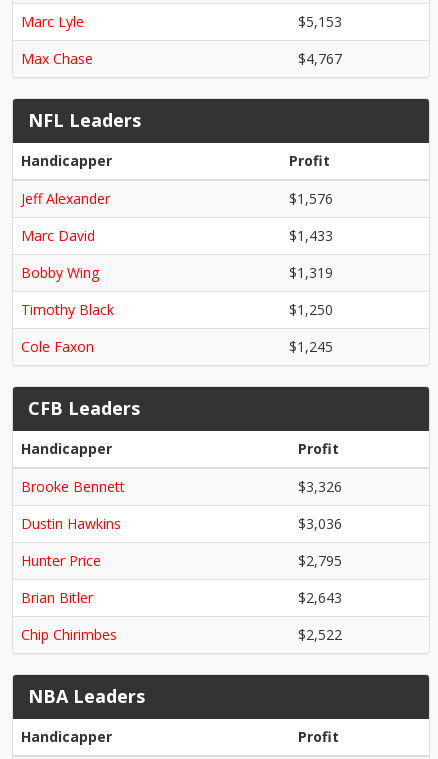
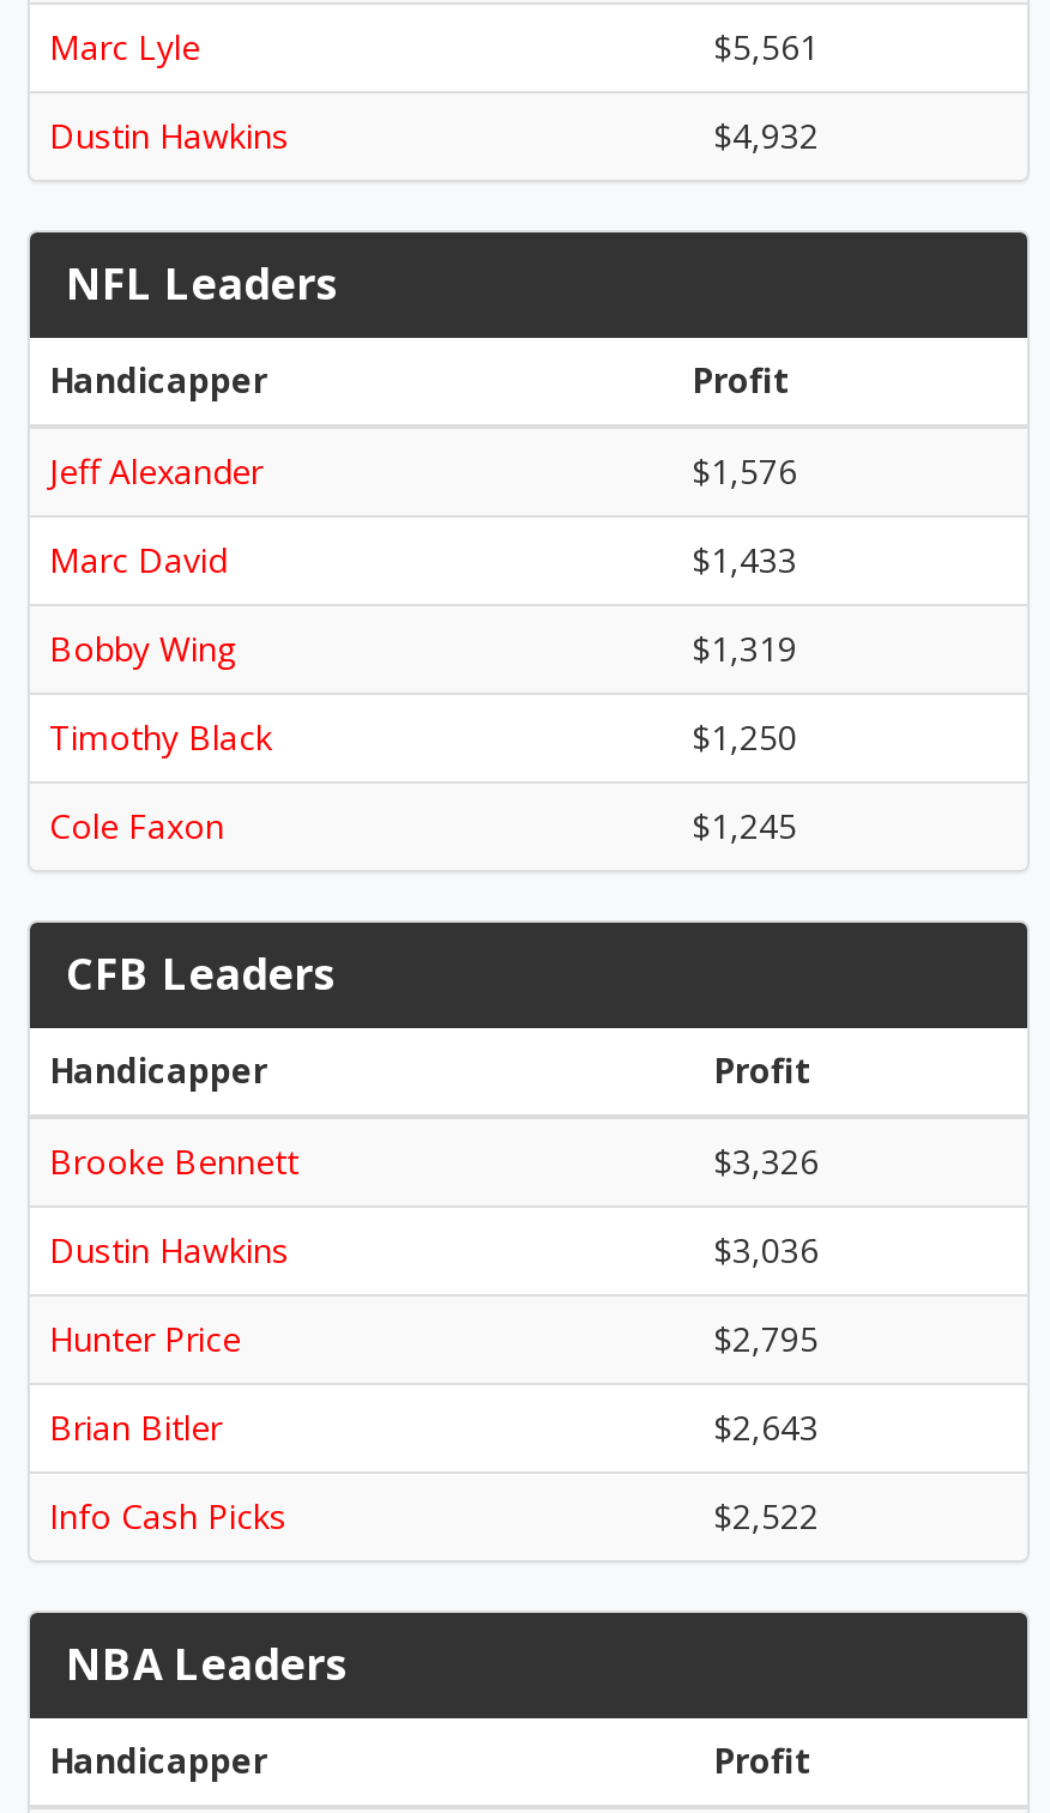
- $5,153
+ $5,561

- Max Chase
- $4,767
+ Dustin Hawkins
+ $4,932

- Chip Chirimbes
+ Info Cash Picks
